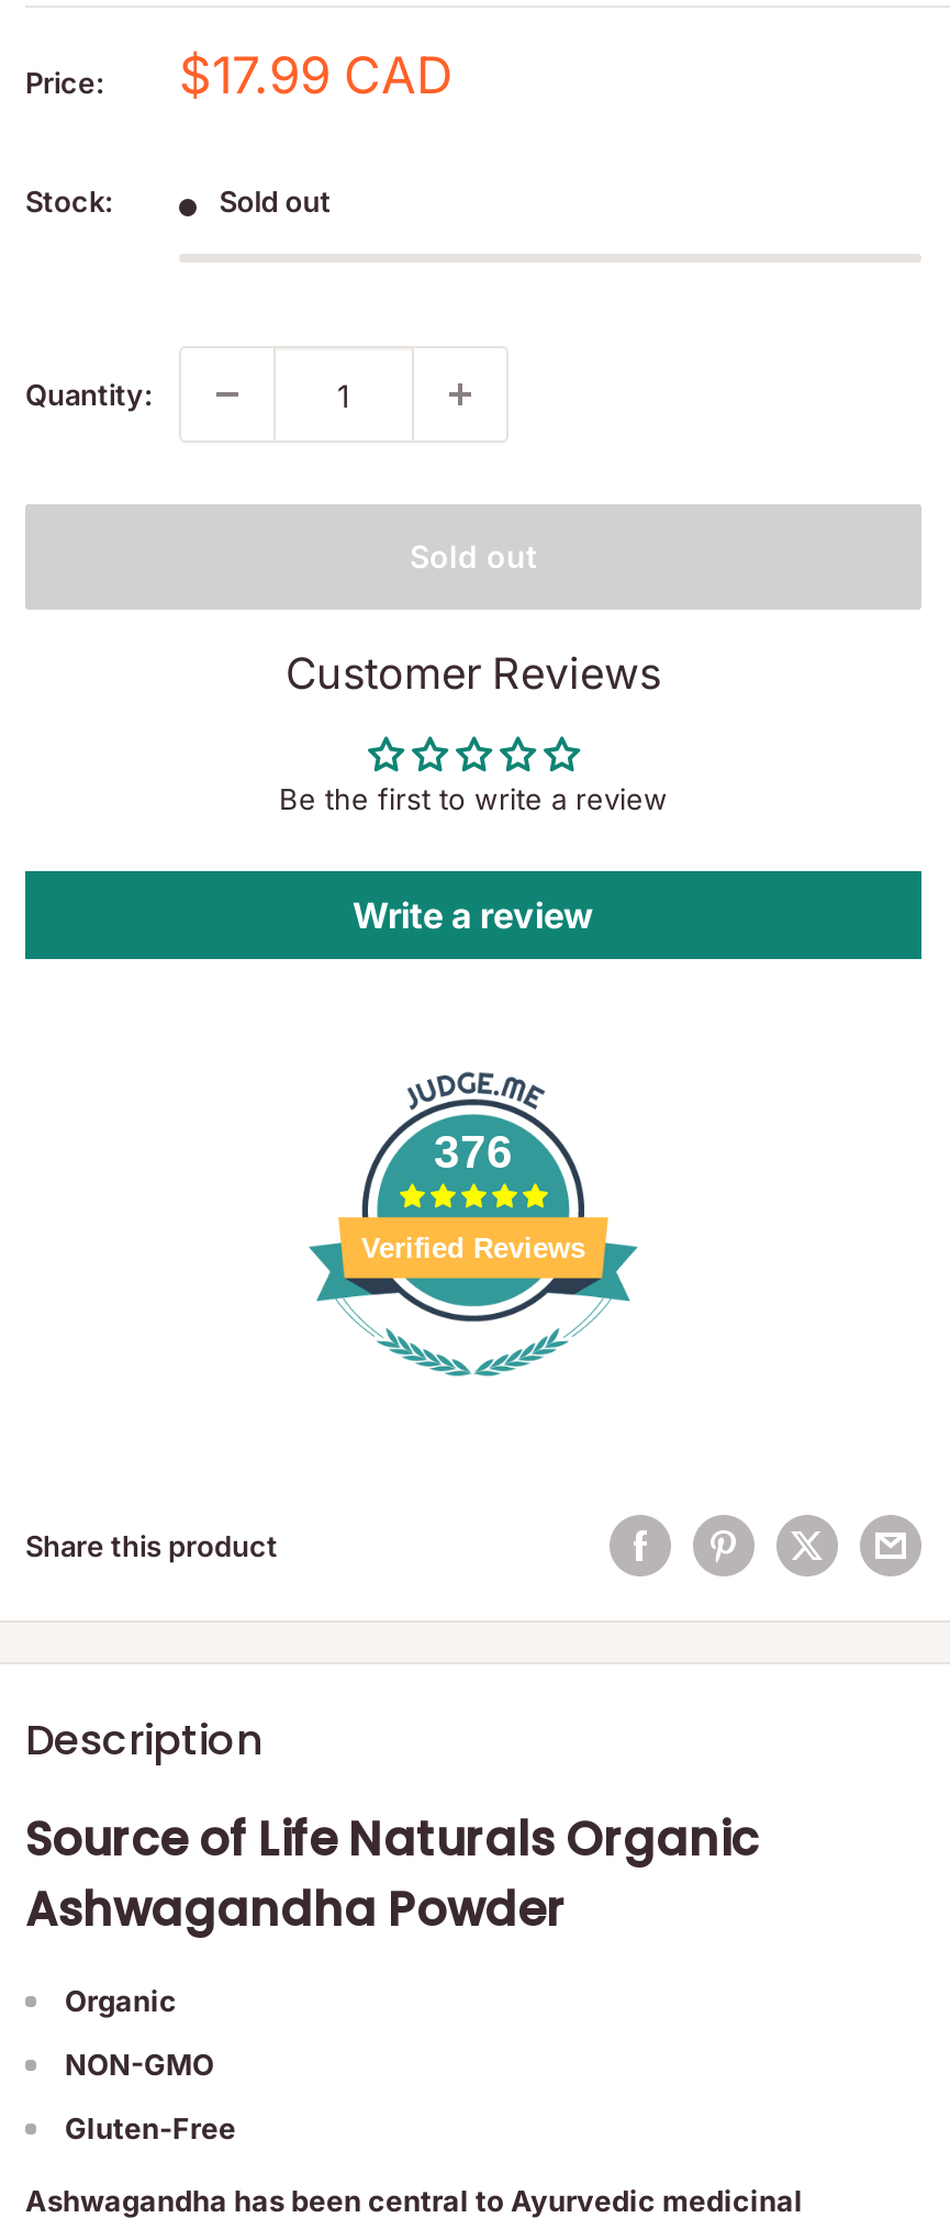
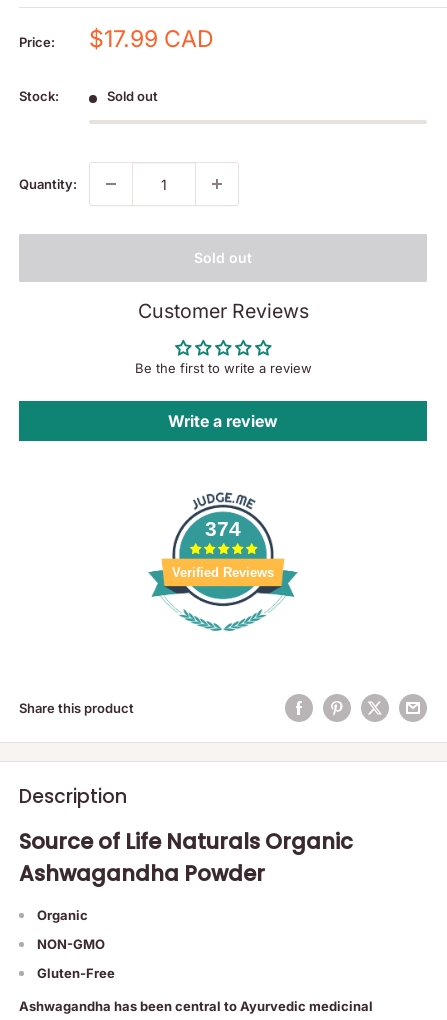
- 376
+ 374
